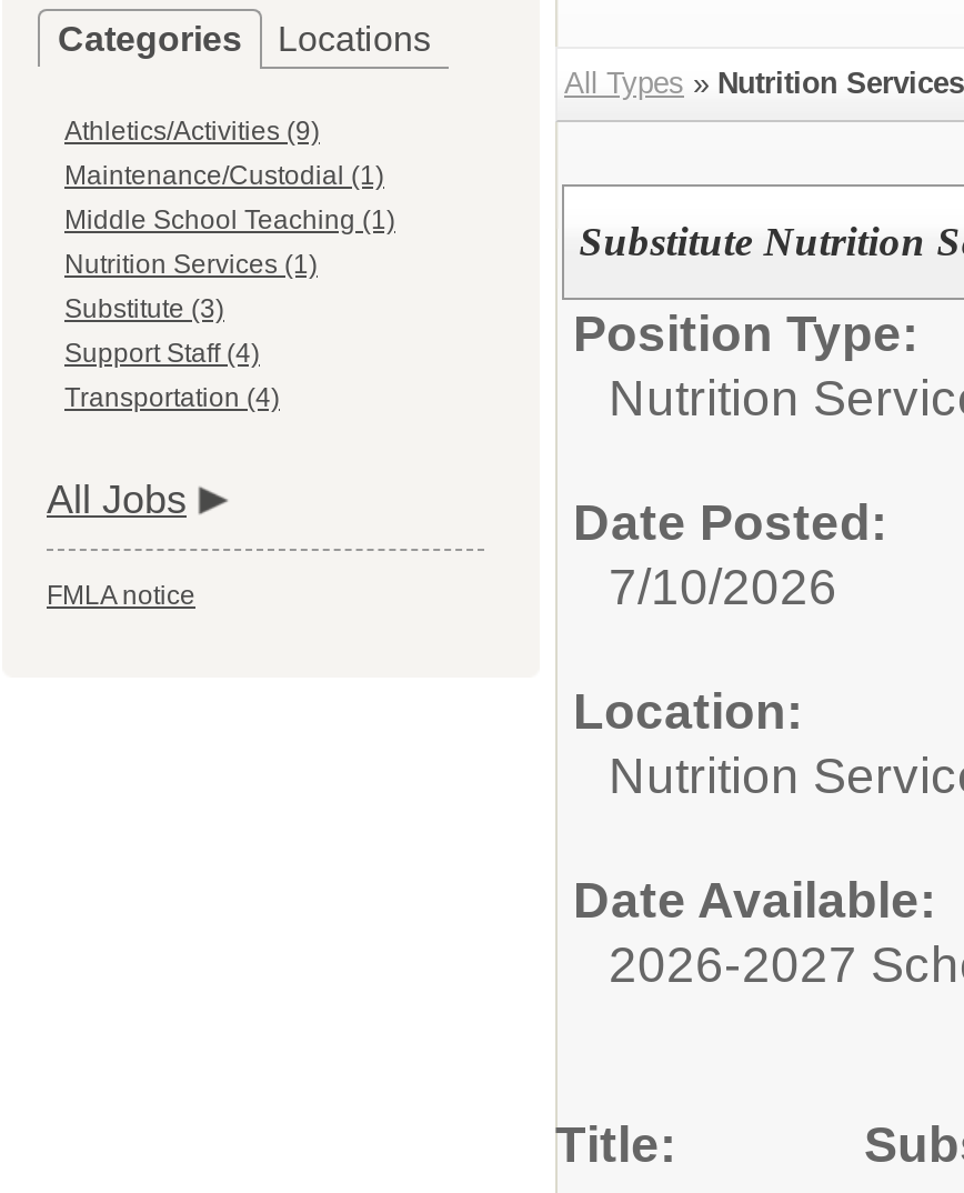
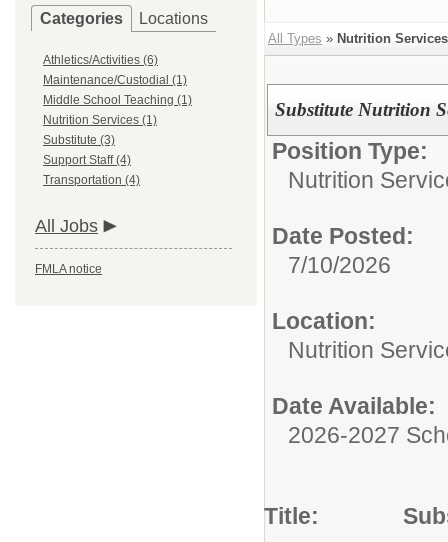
- Athletics/Activities (9)
+ Athletics/Activities (6)
